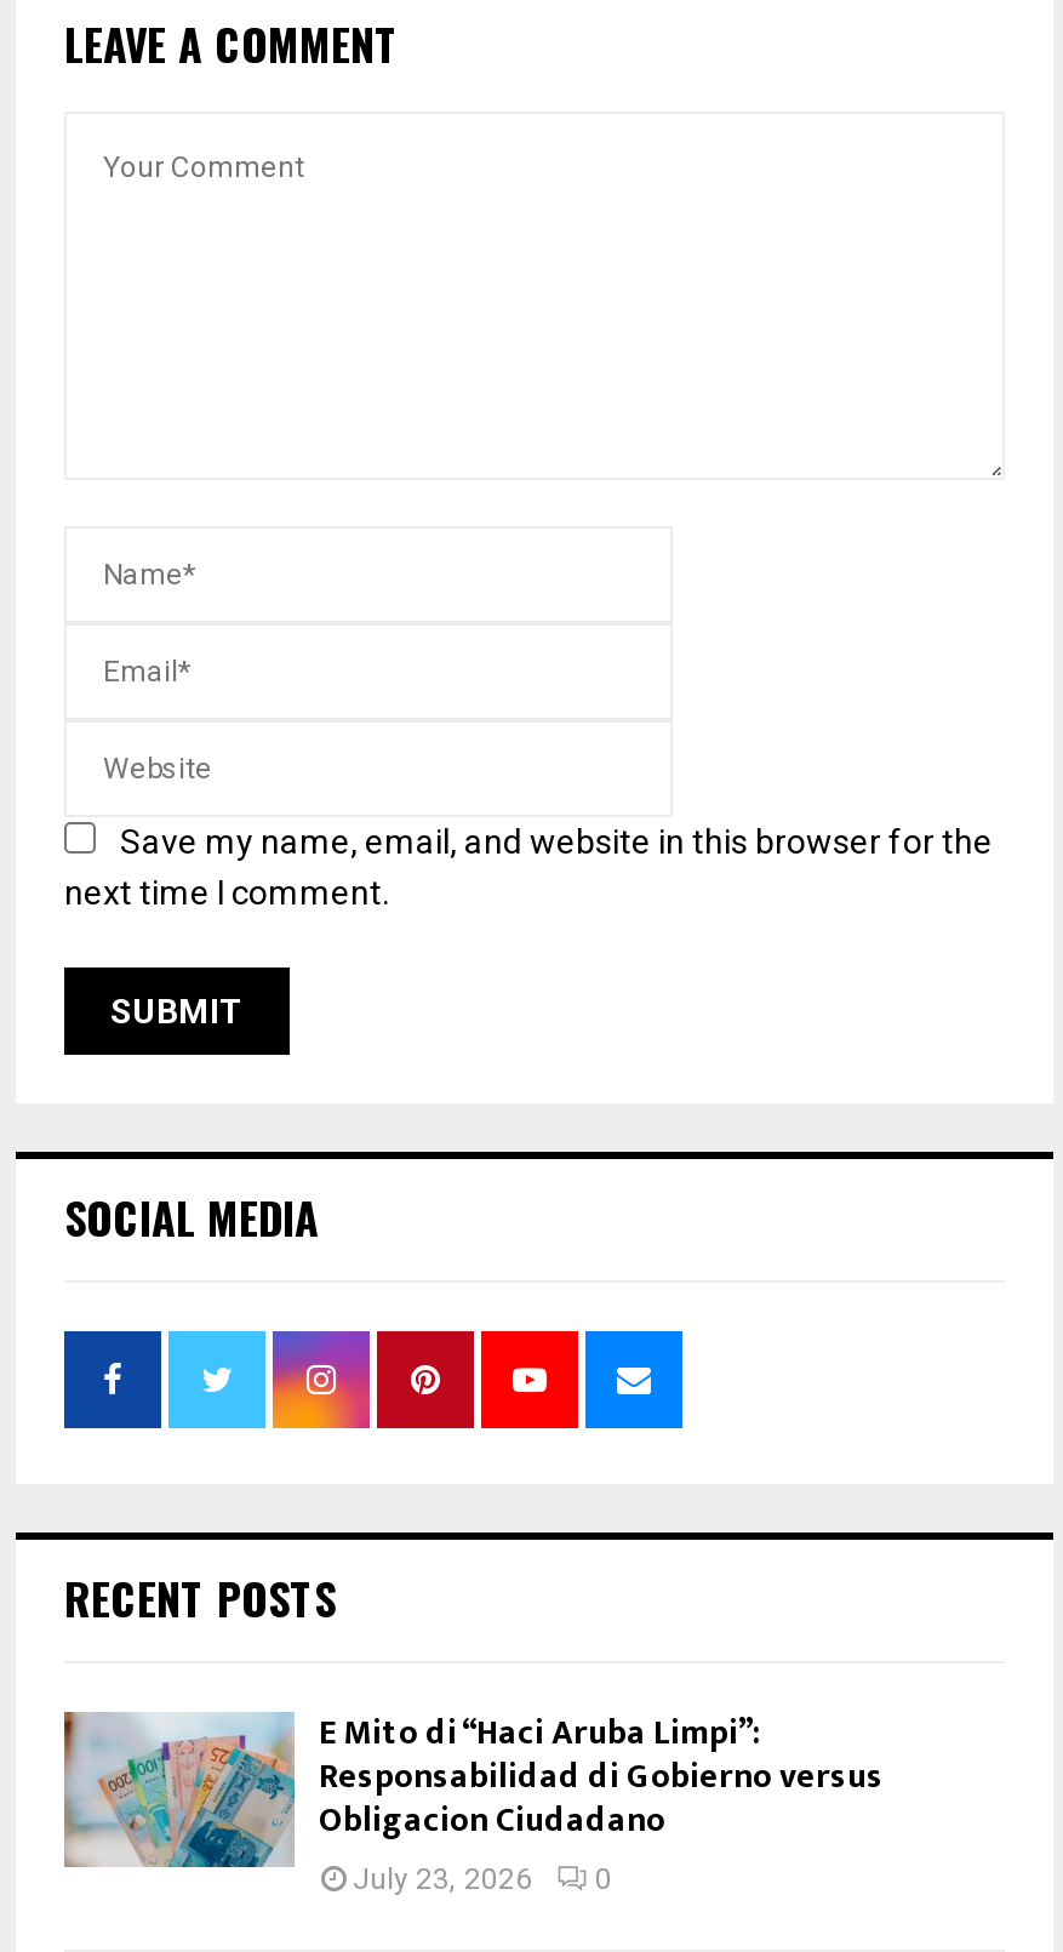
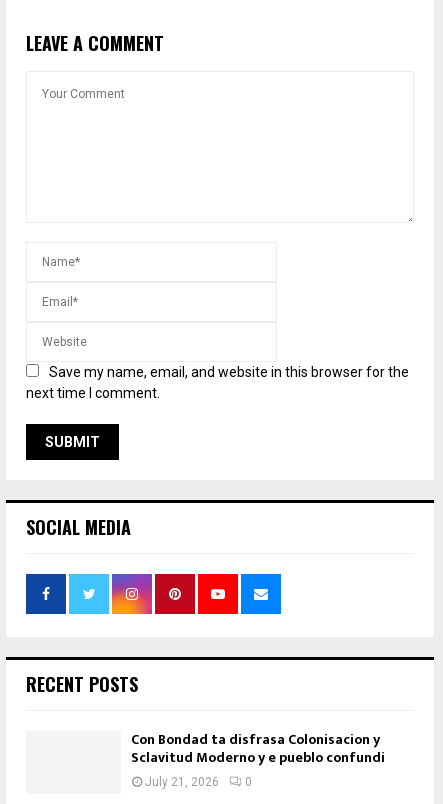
- [image]

- E Mito di “Haci Aruba Limpi”:
- Responsabilidad di Gobierno versus
- Obligacion Ciudadano
- July 23, 2026
+ Con Bondad ta disfrasa Colonisacion y
+ Sclavitud Moderno y e pueblo confundi
+ July 21, 2026
